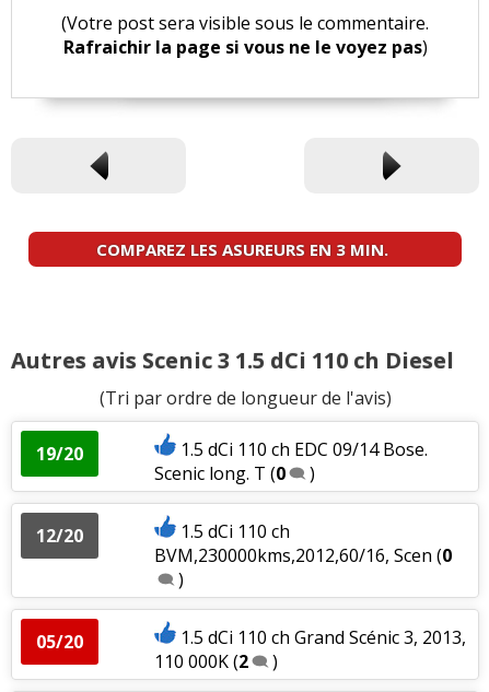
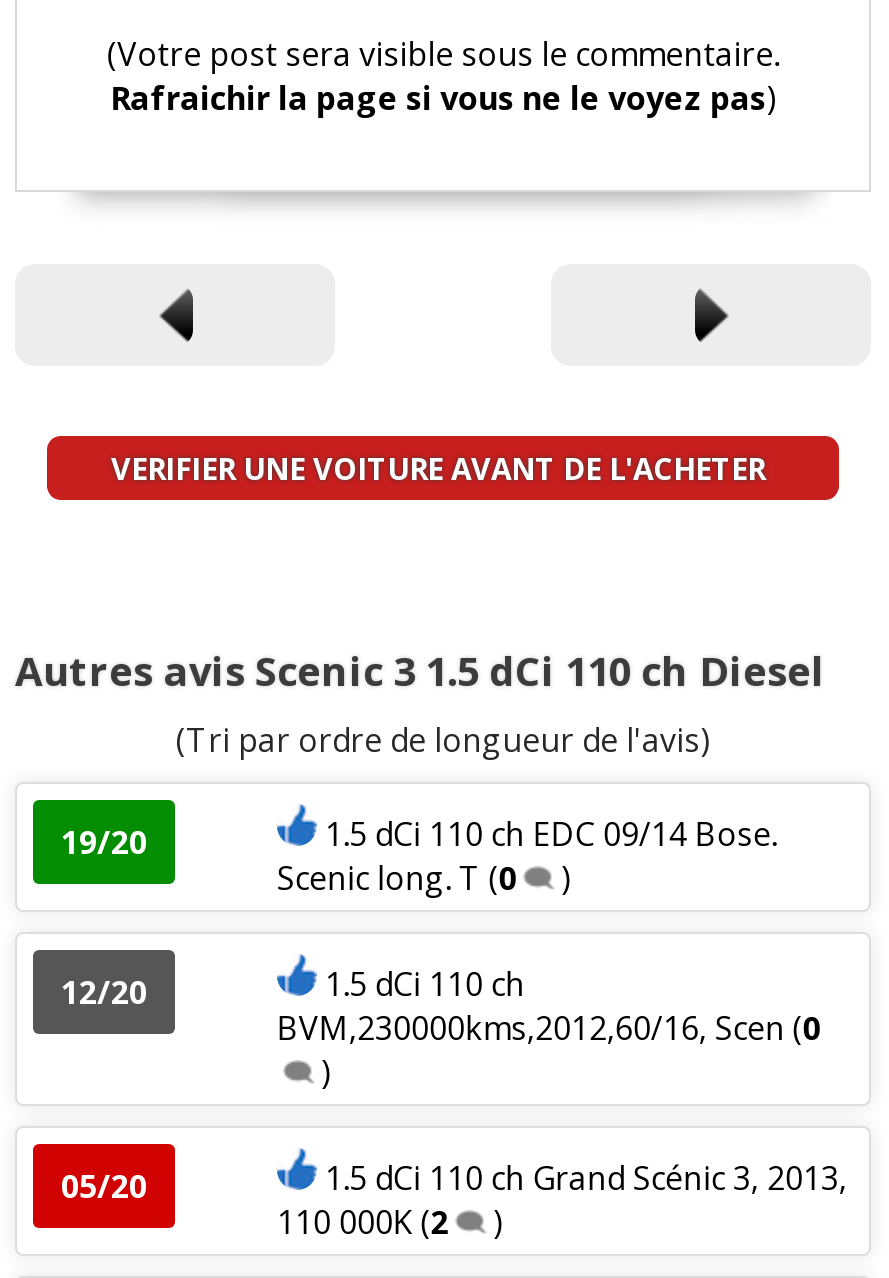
- COMPAREZ LES ASUREURS EN 3 MIN.
+ VERIFIER UNE VOITURE AVANT DE L'ACHETER
